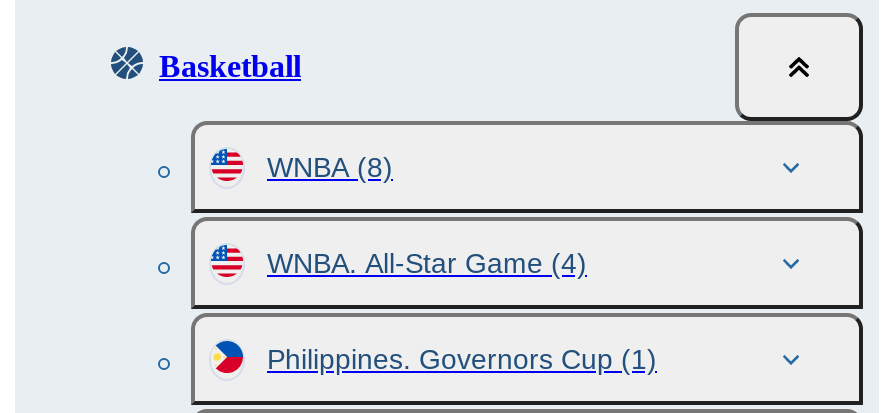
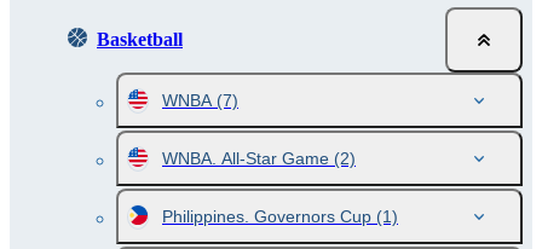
- WNBA (8)
+ WNBA (7)

- WNBA. All-Star Game (4)
+ WNBA. All-Star Game (2)
